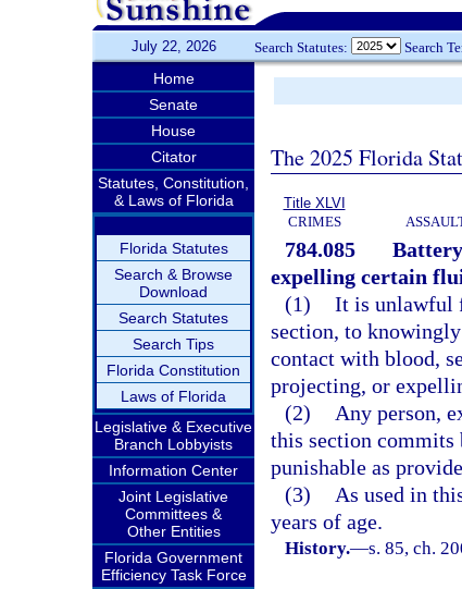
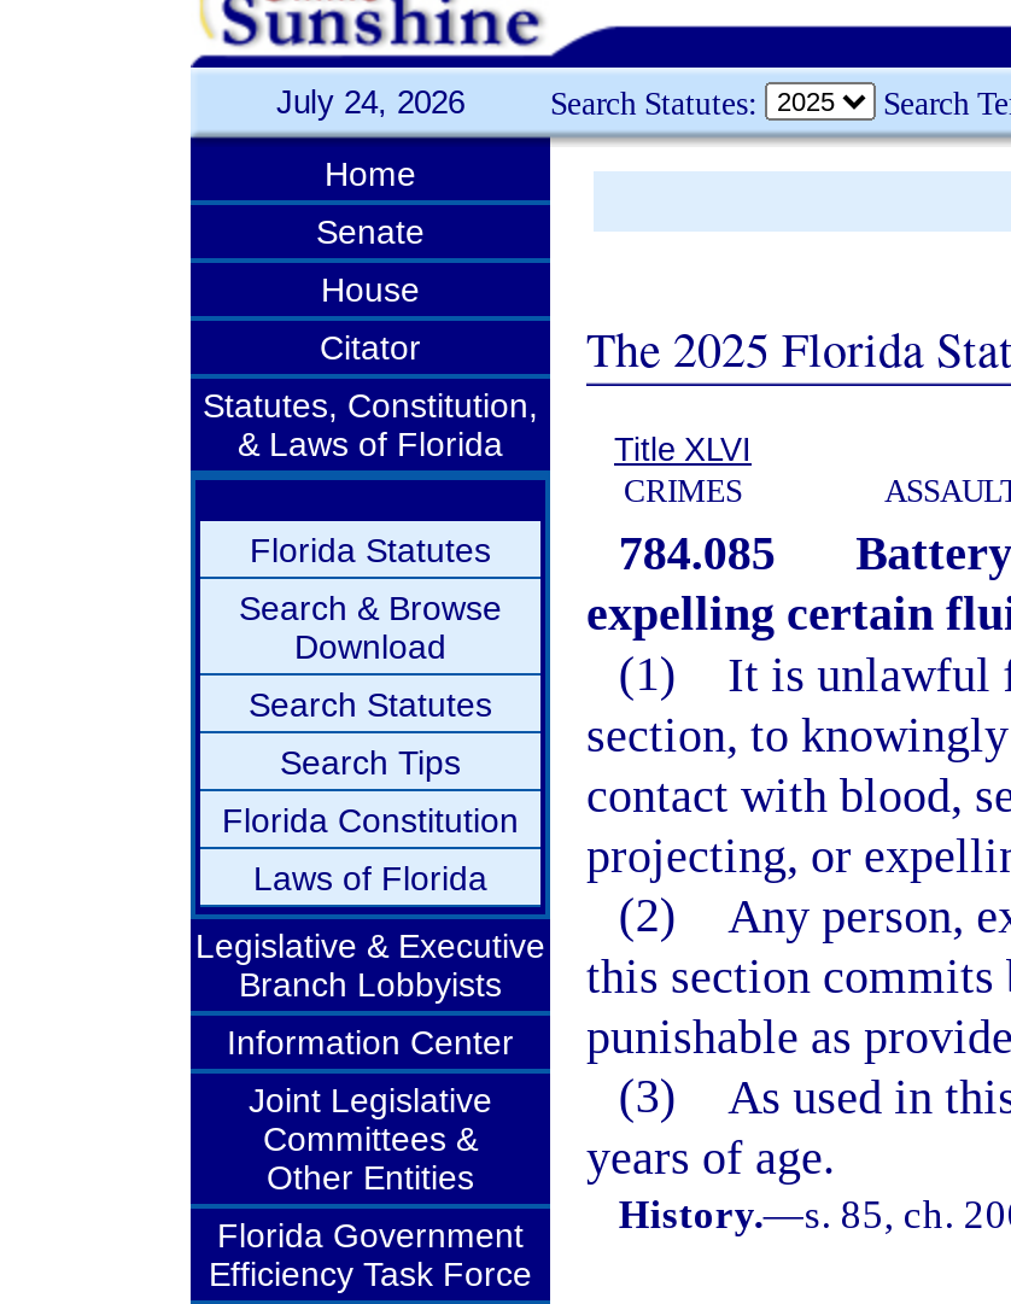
- July 22, 2026
+ July 24, 2026
